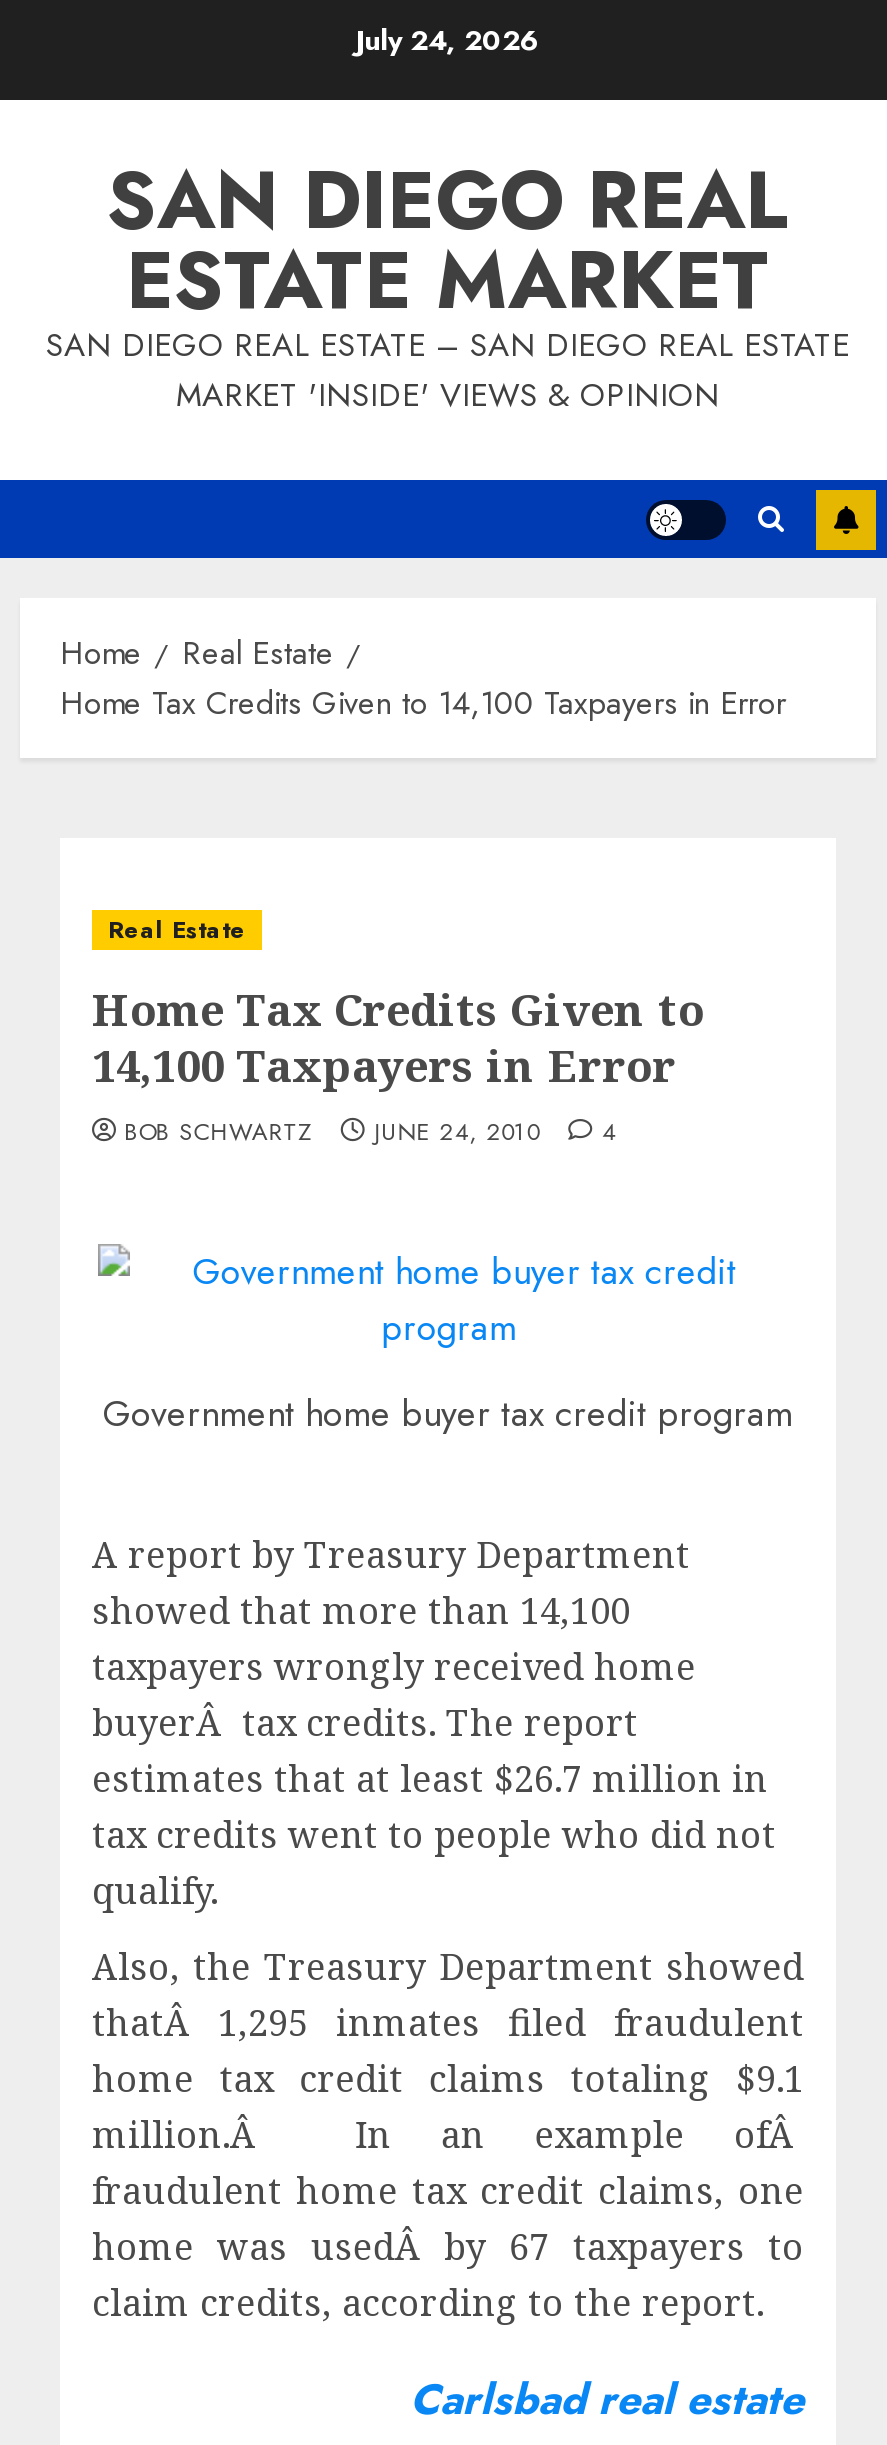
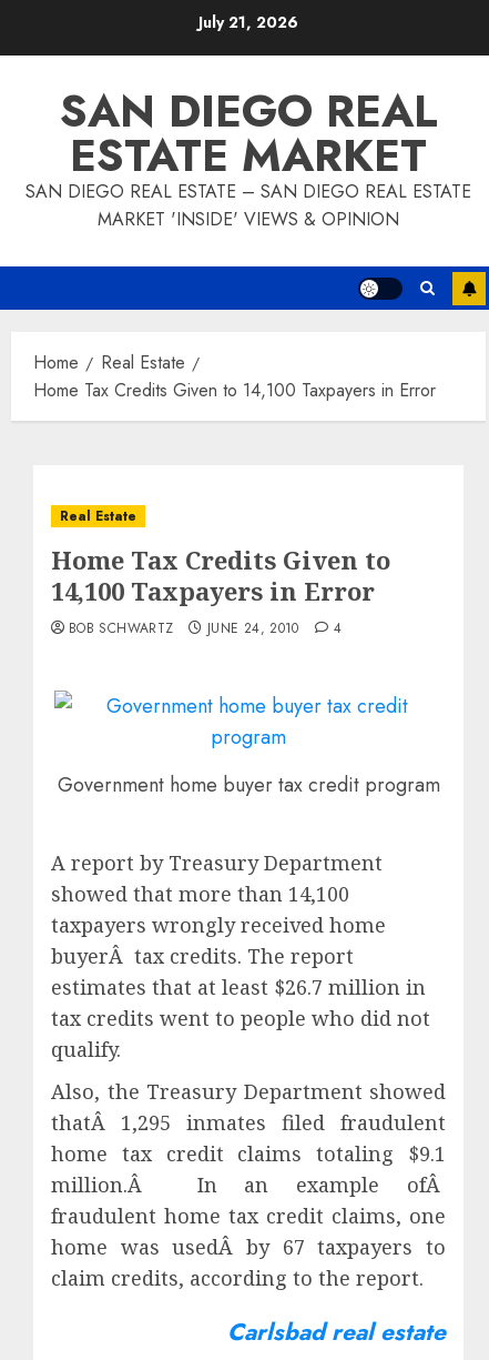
- July 24, 2026
+ July 21, 2026
